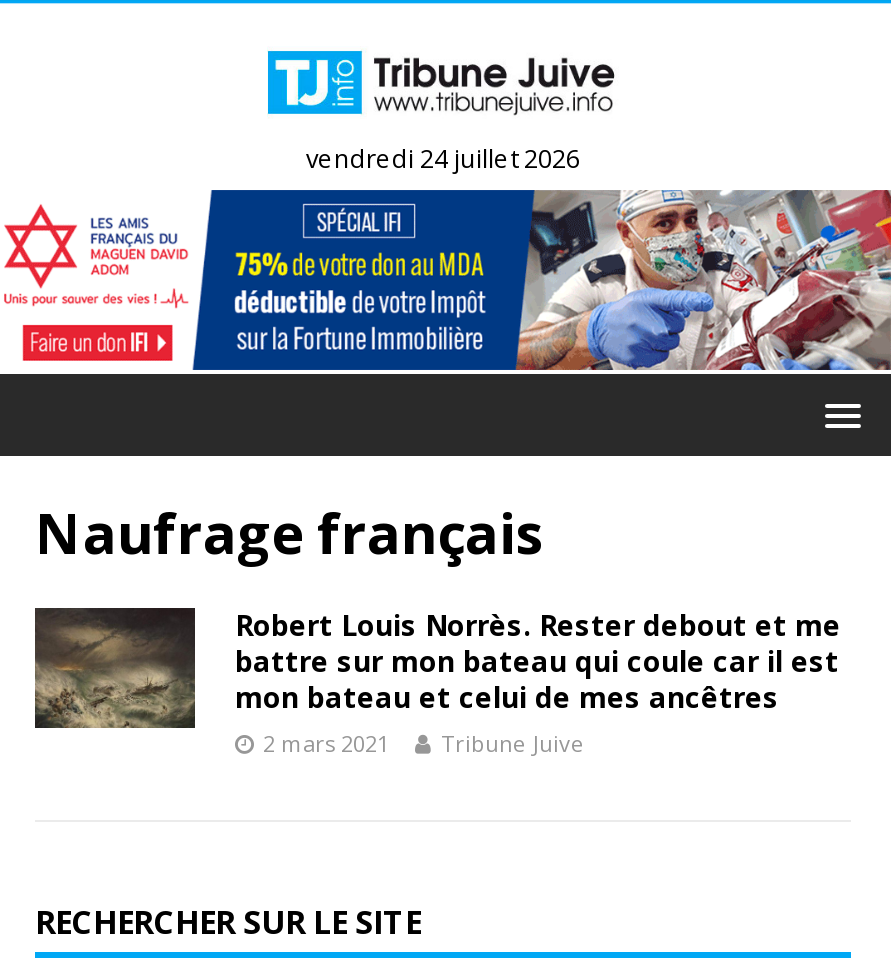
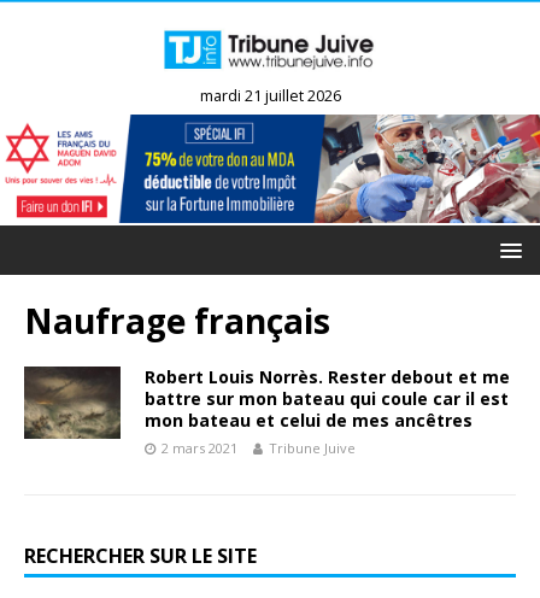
- vendredi 24 juillet 2026
+ mardi 21 juillet 2026
